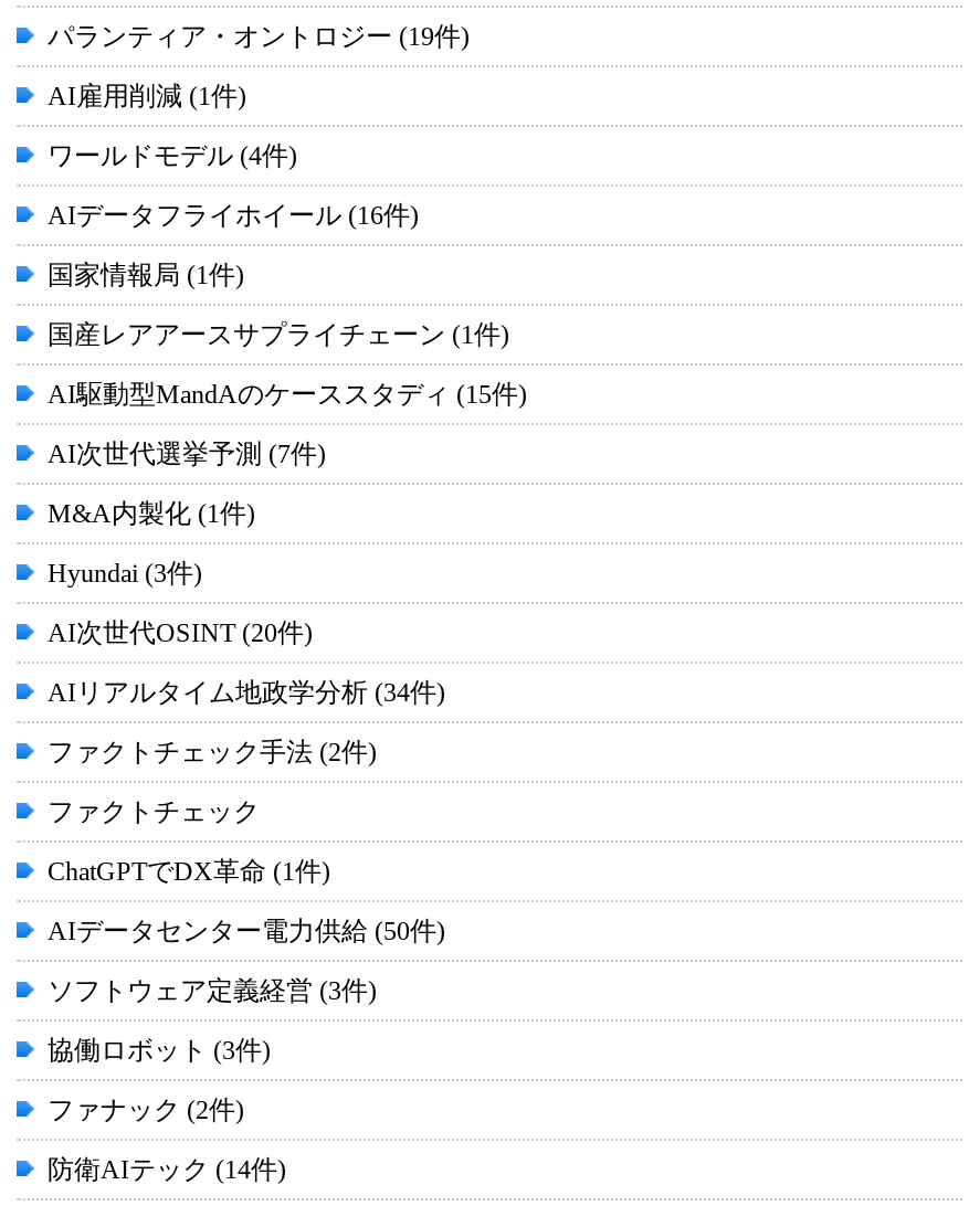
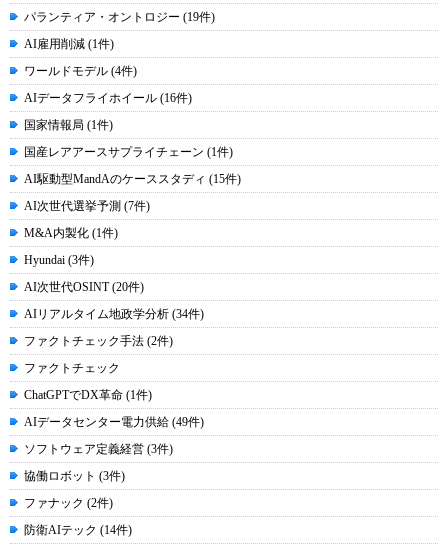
- AIデータセンター電力供給 (50件)
+ AIデータセンター電力供給 (49件)
